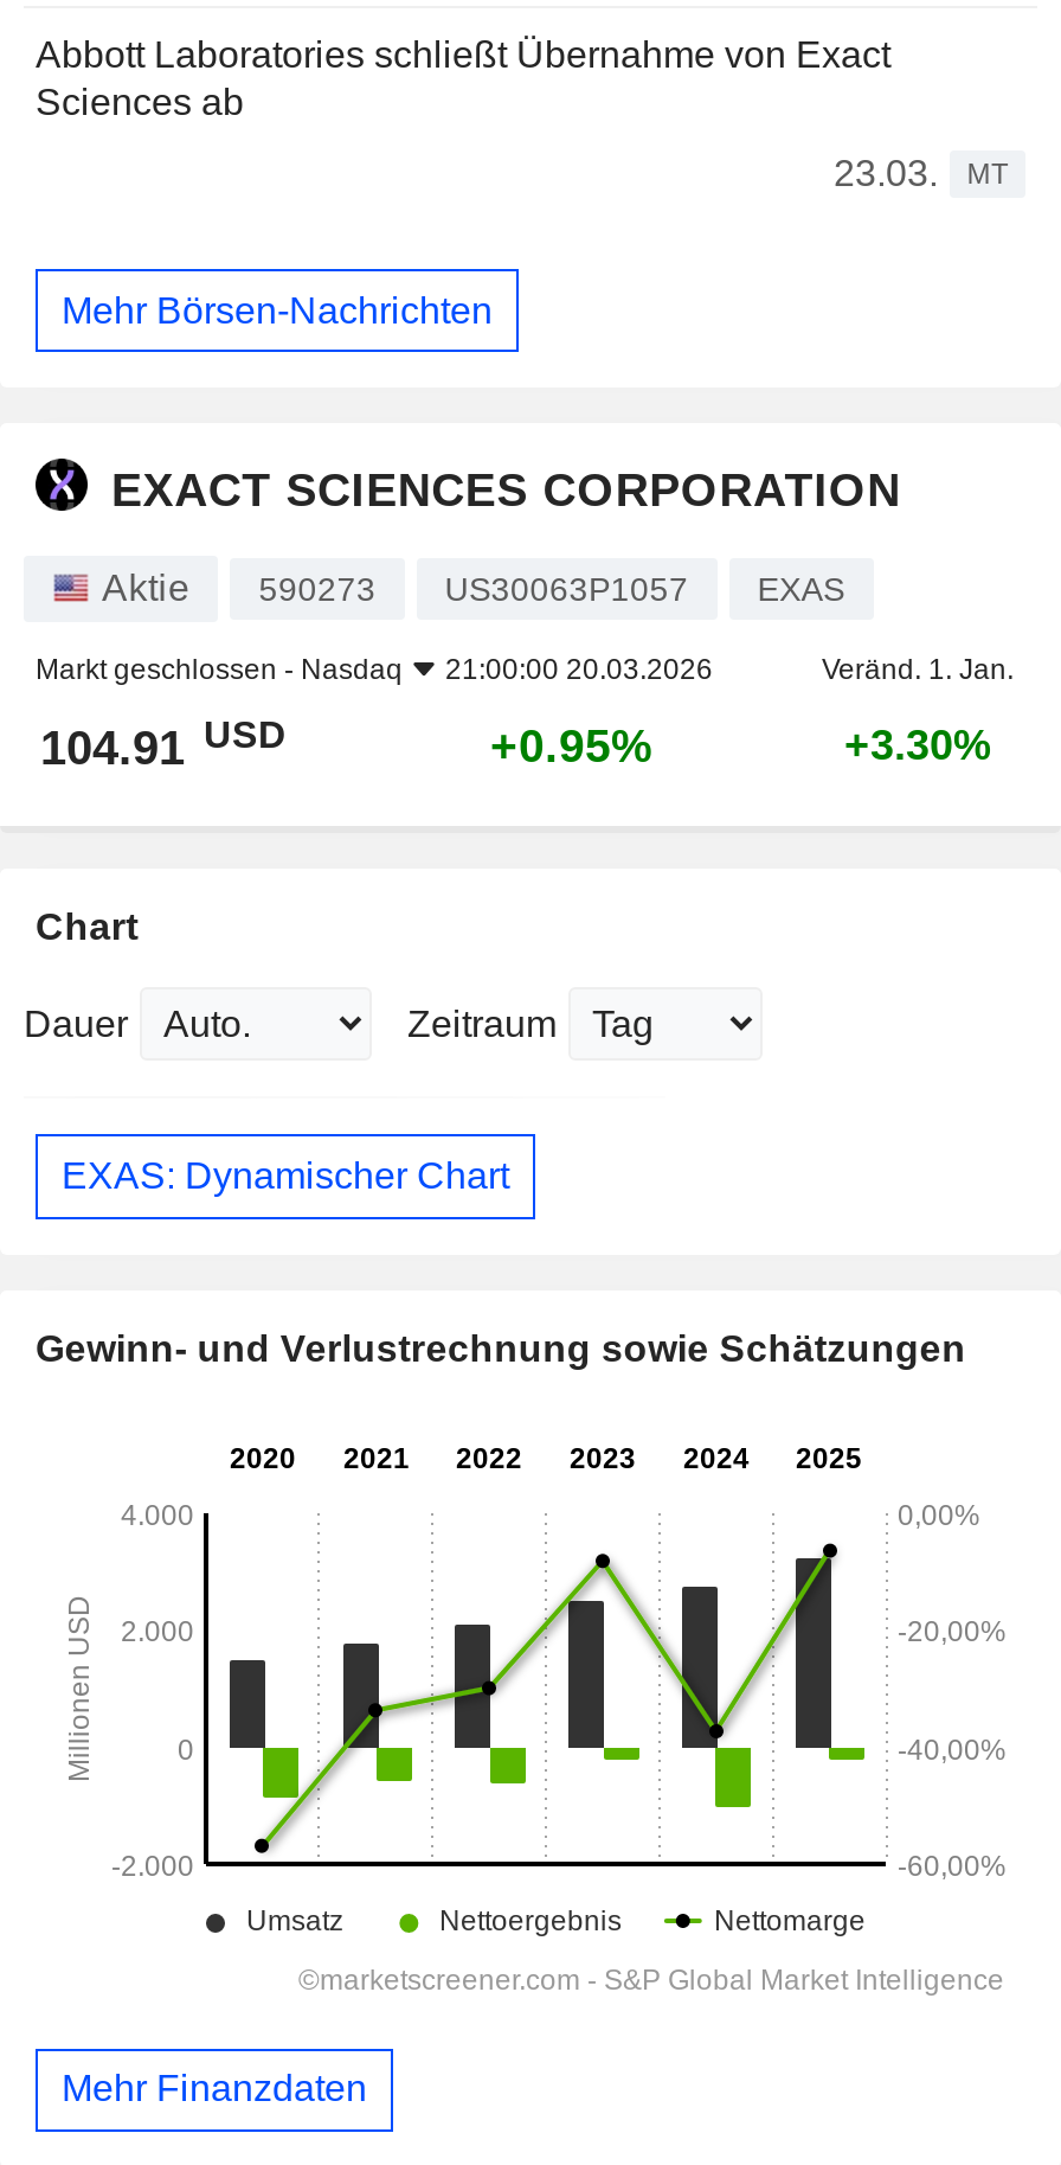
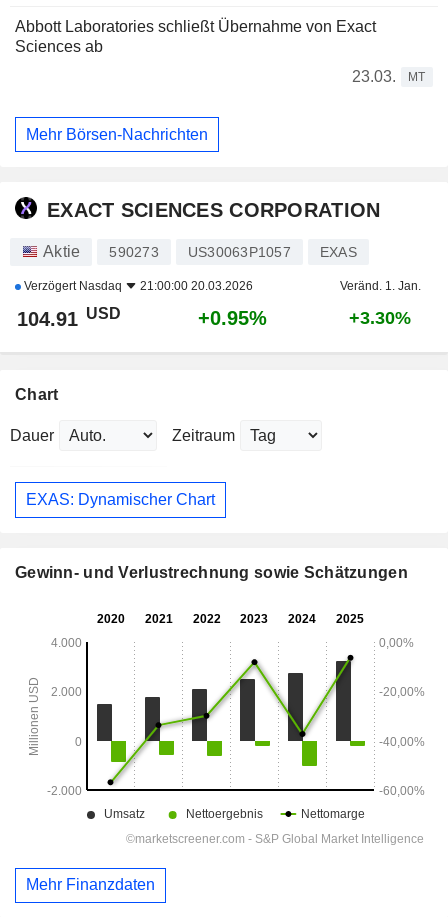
- Markt geschlossen - Nasdaq
+ Verzögert Nasdaq
